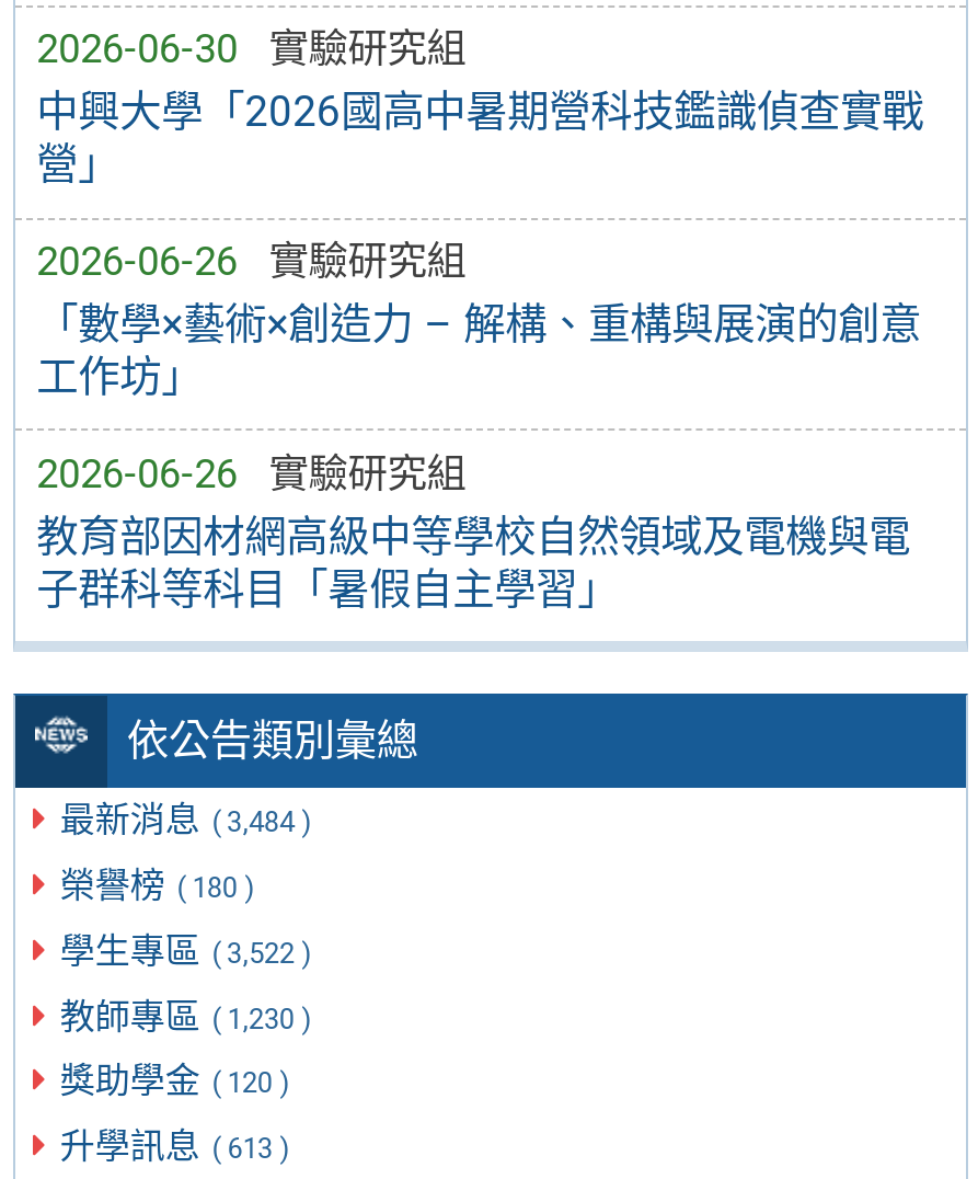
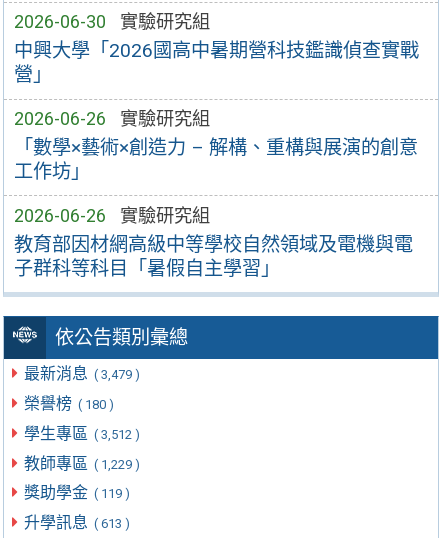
- 最新消息 ( 3,484 )
+ 最新消息 ( 3,479 )

- 學生專區 ( 3,522 )
+ 學生專區 ( 3,512 )

- 教師專區 ( 1,230 )
+ 教師專區 ( 1,229 )

- 獎助學金 ( 120 )
+ 獎助學金 ( 119 )
